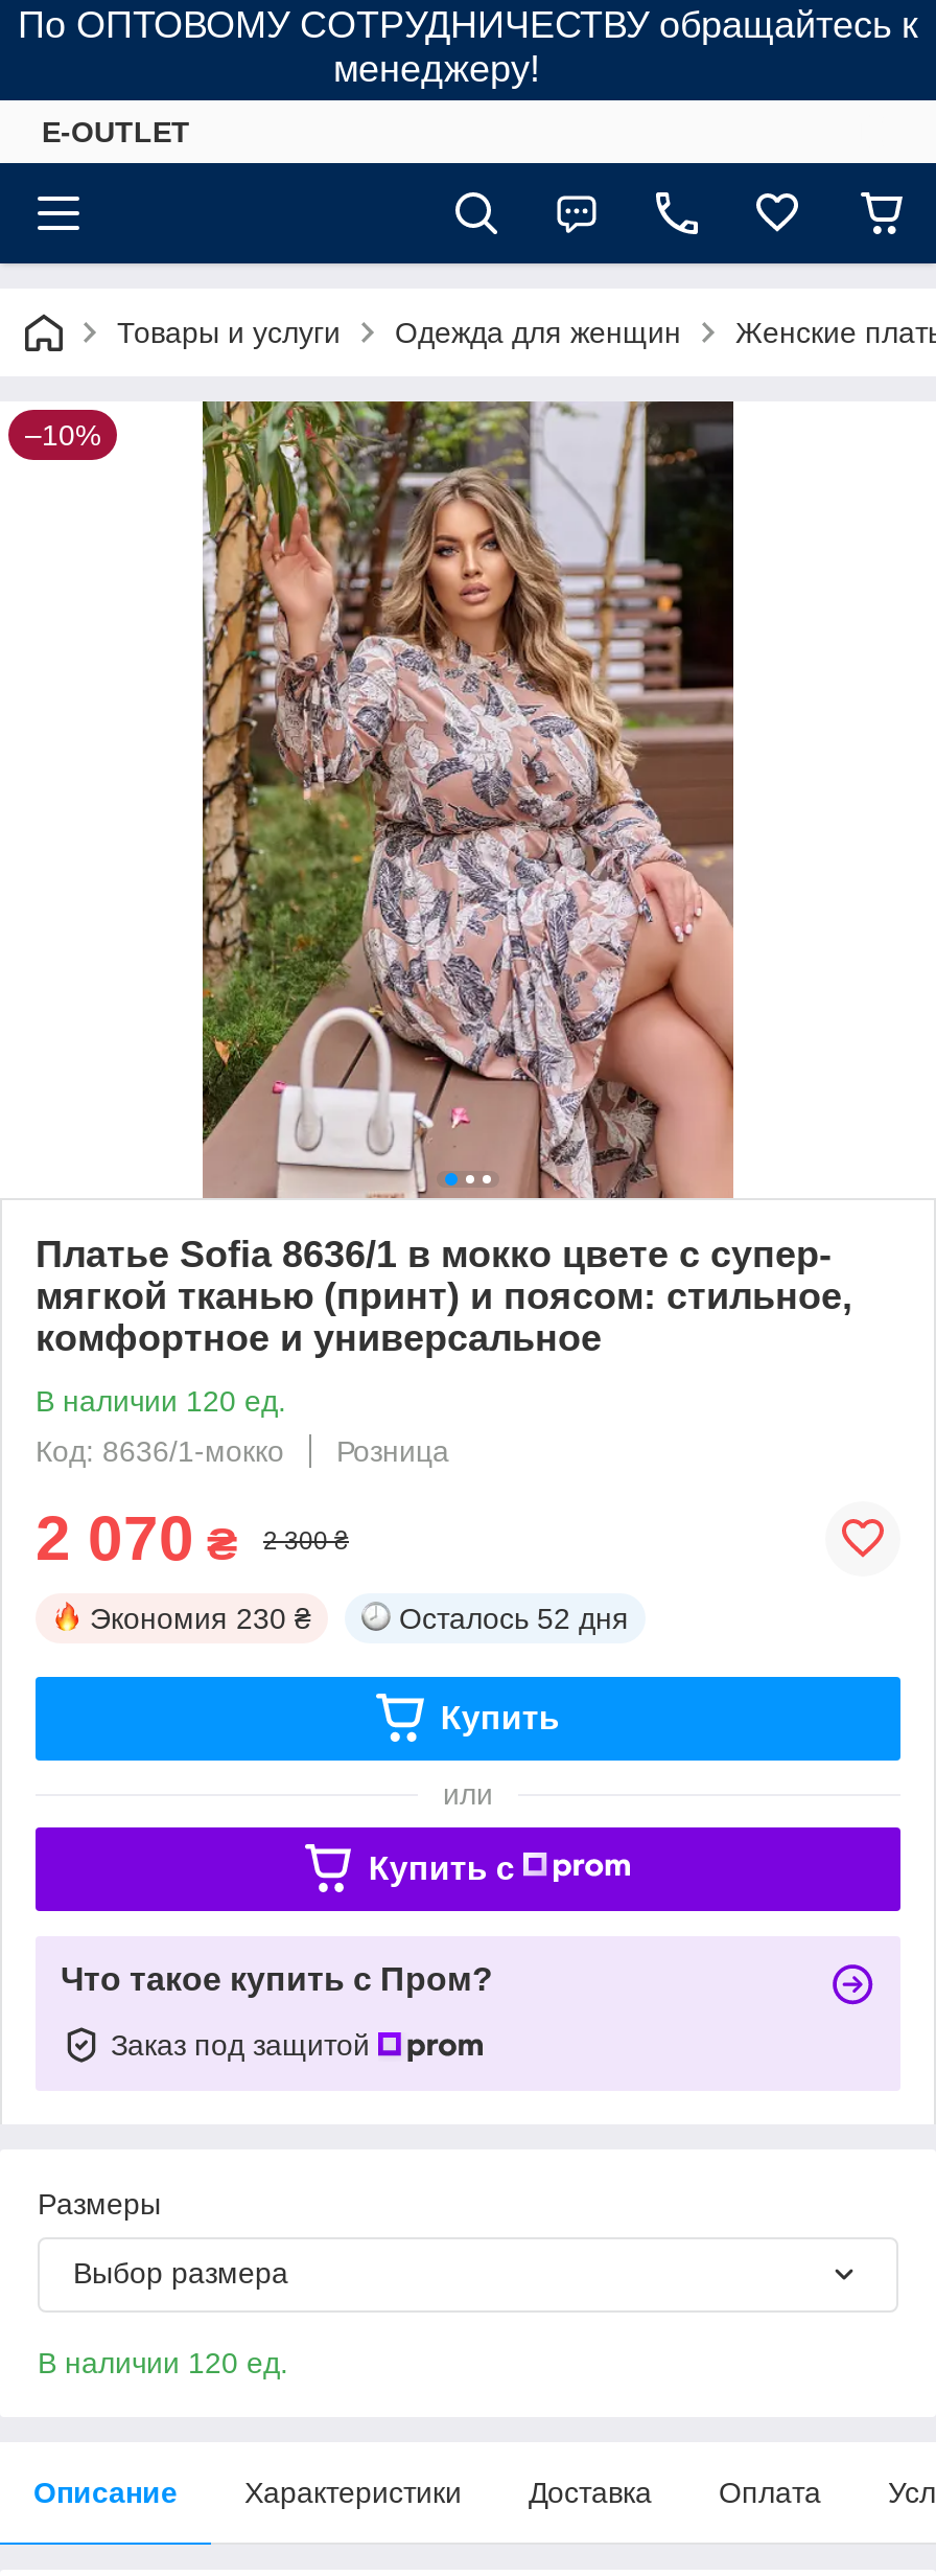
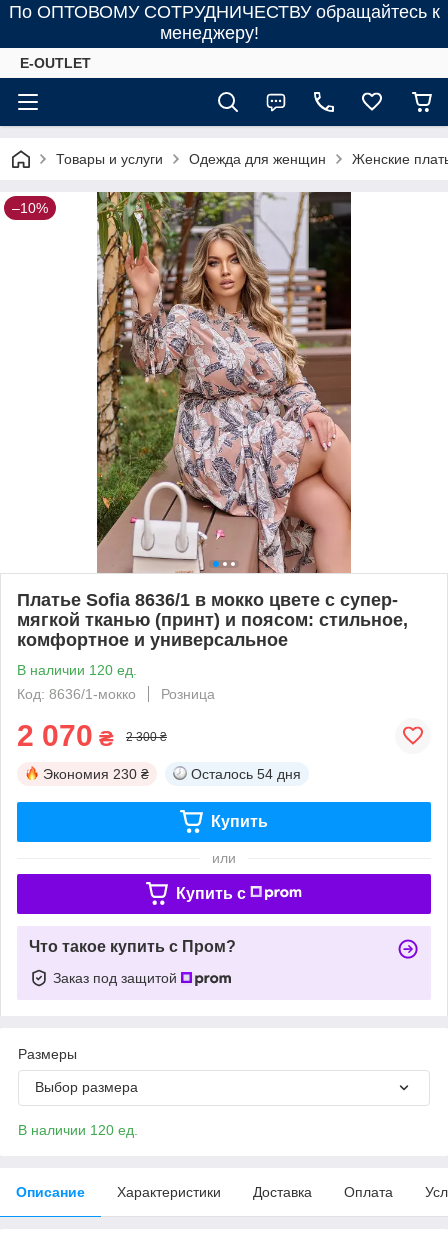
- Осталось 52 дня
+ Осталось 54 дня
